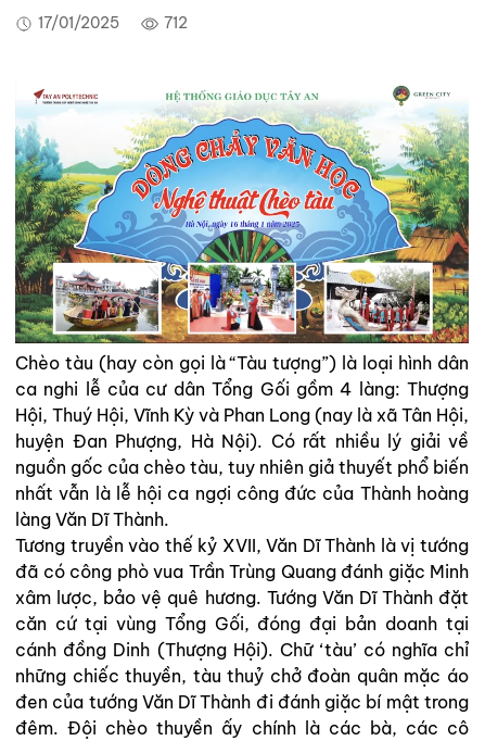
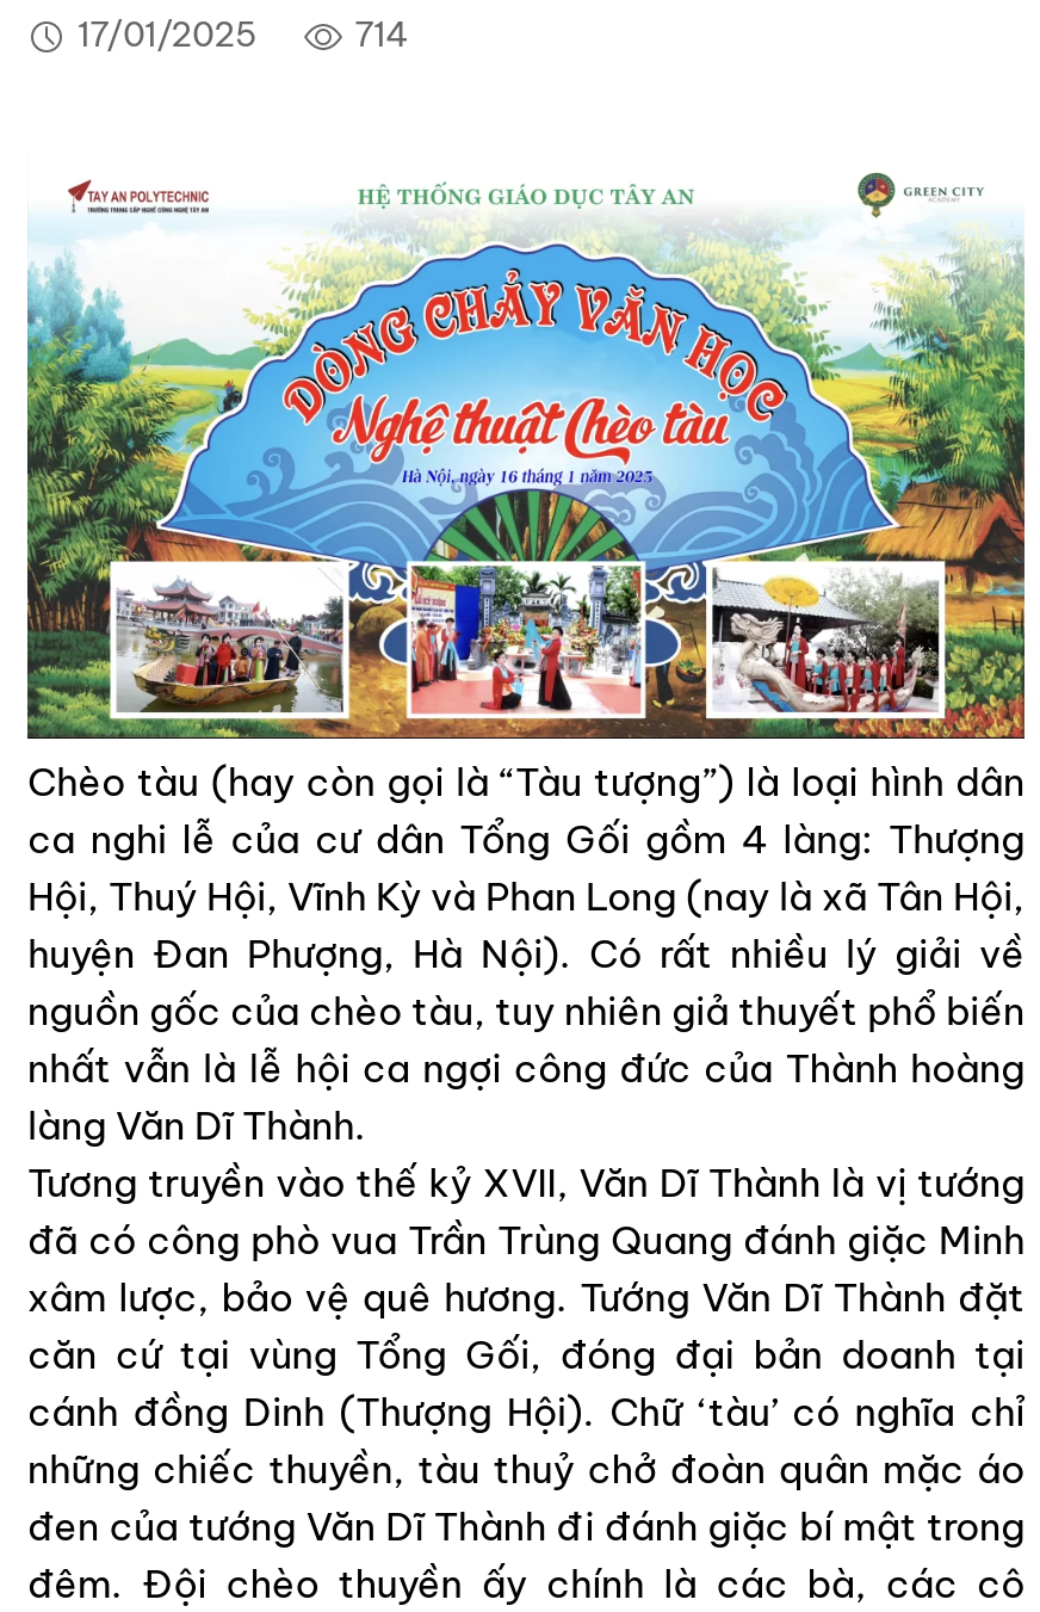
- 712
+ 714
